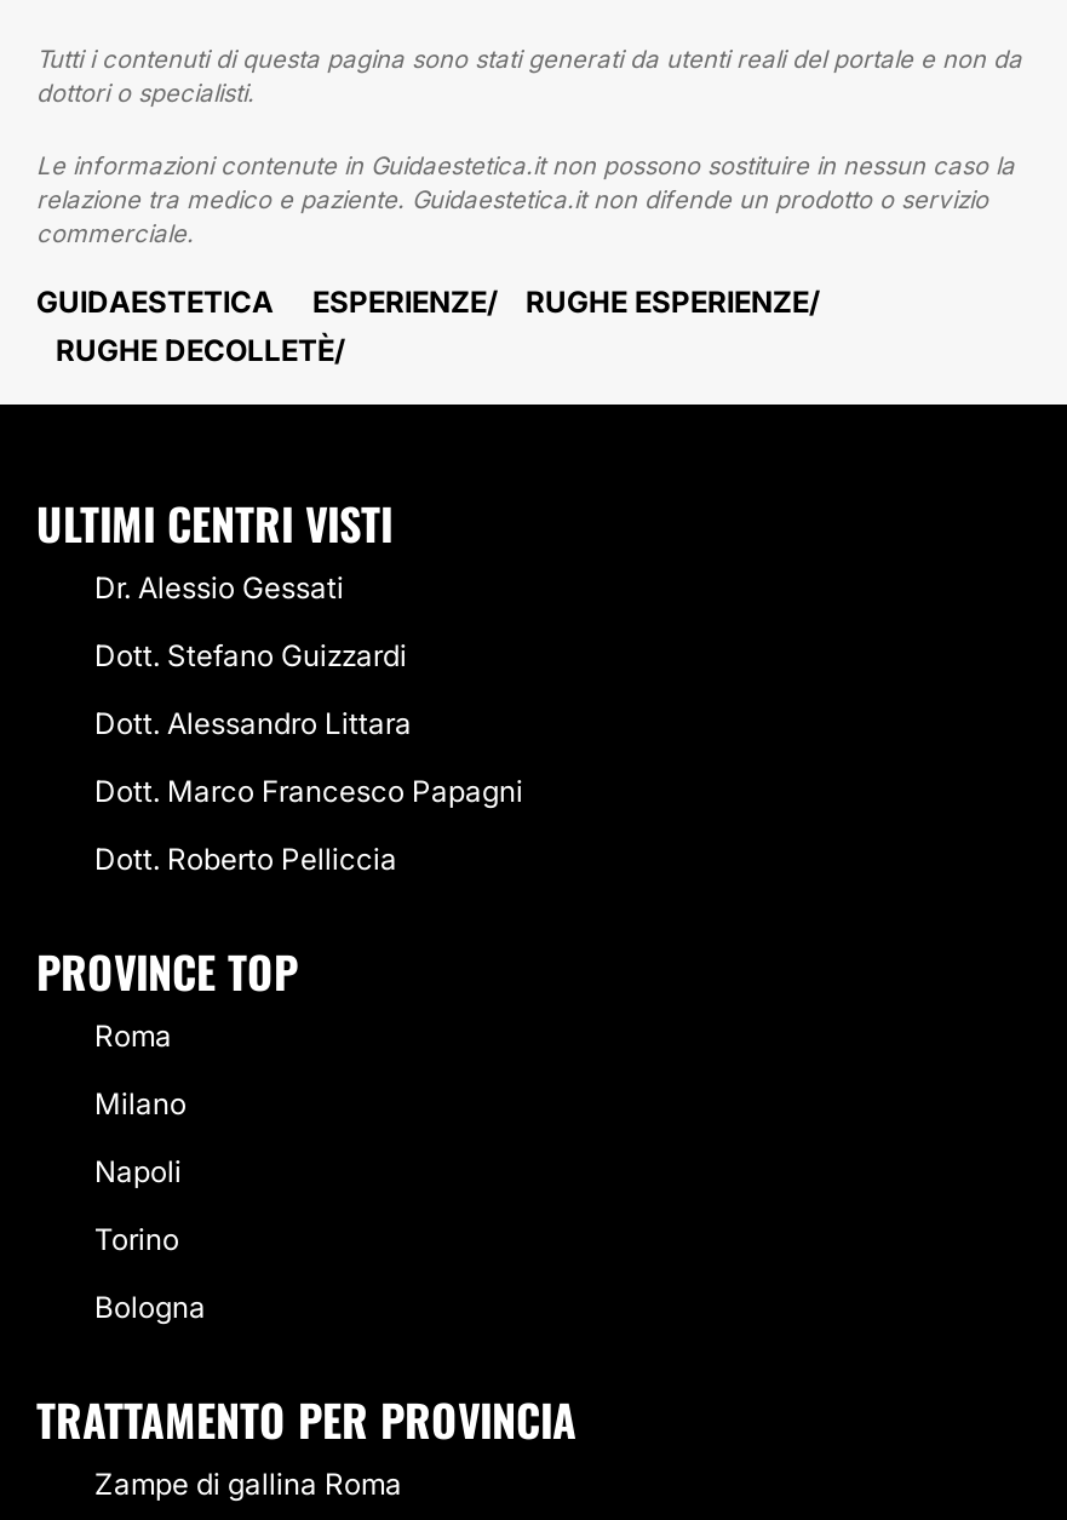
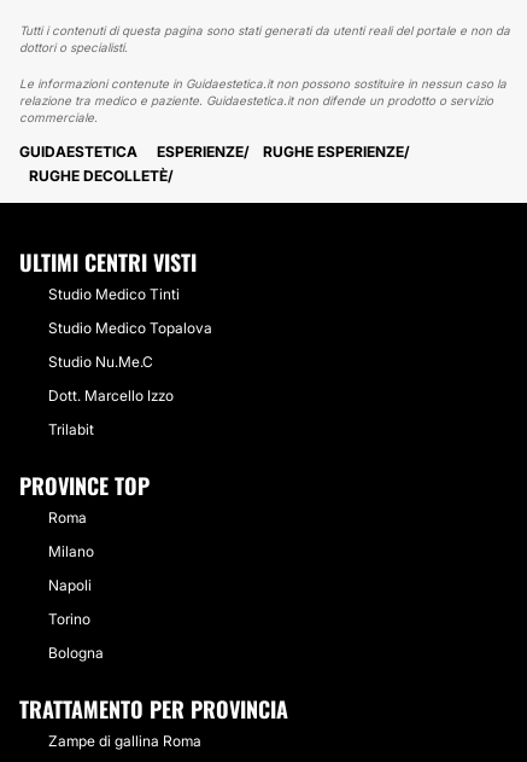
- Dr. Alessio Gessati
+ Studio Medico Tinti

- Dott. Stefano Guizzardi
+ Studio Medico Topalova

- Dott. Alessandro Littara
+ Studio Nu.Me.C

- Dott. Marco Francesco Papagni
+ Dott. Marcello Izzo

- Dott. Roberto Pelliccia
+ Trilabit
